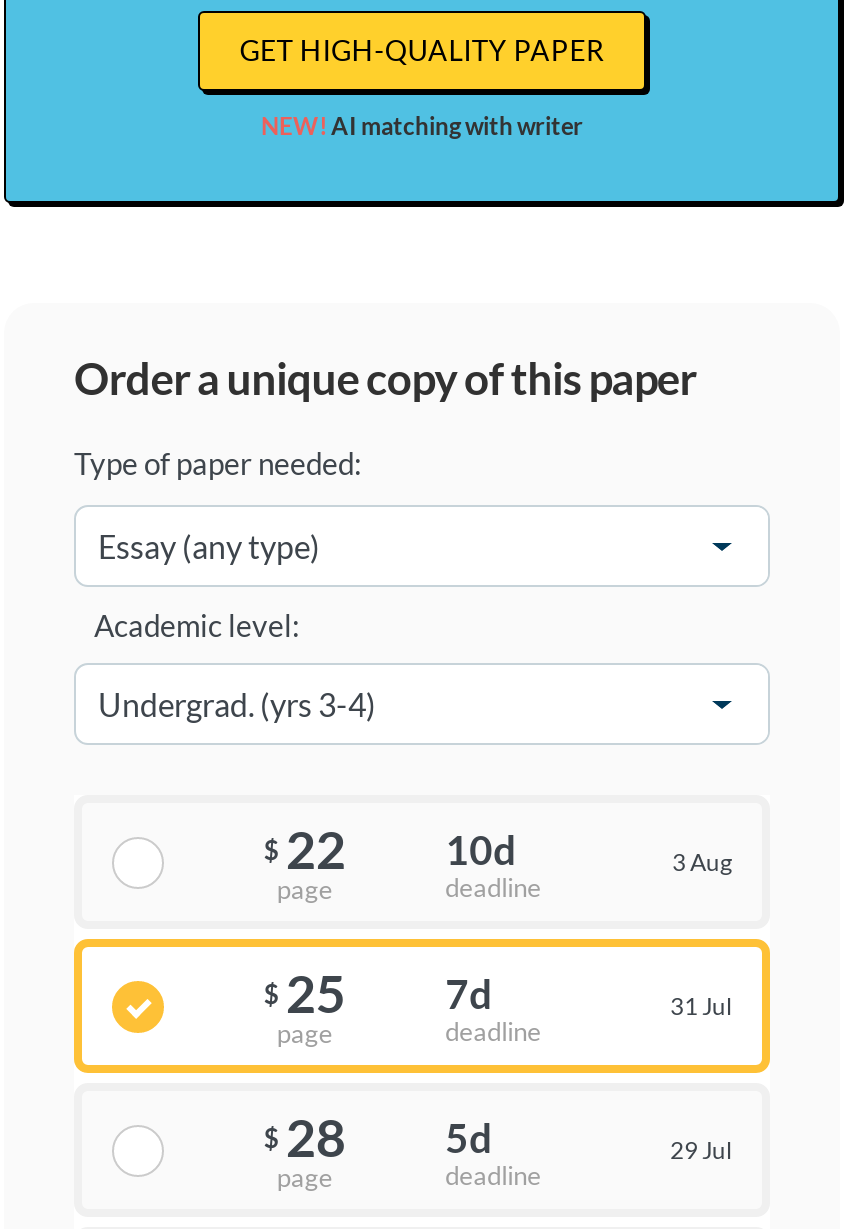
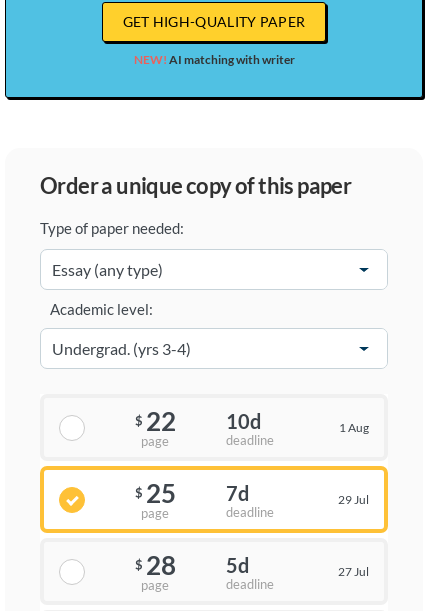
- 3 Aug
+ 1 Aug

- 31 Jul
+ 29 Jul

- 29 Jul
+ 27 Jul
